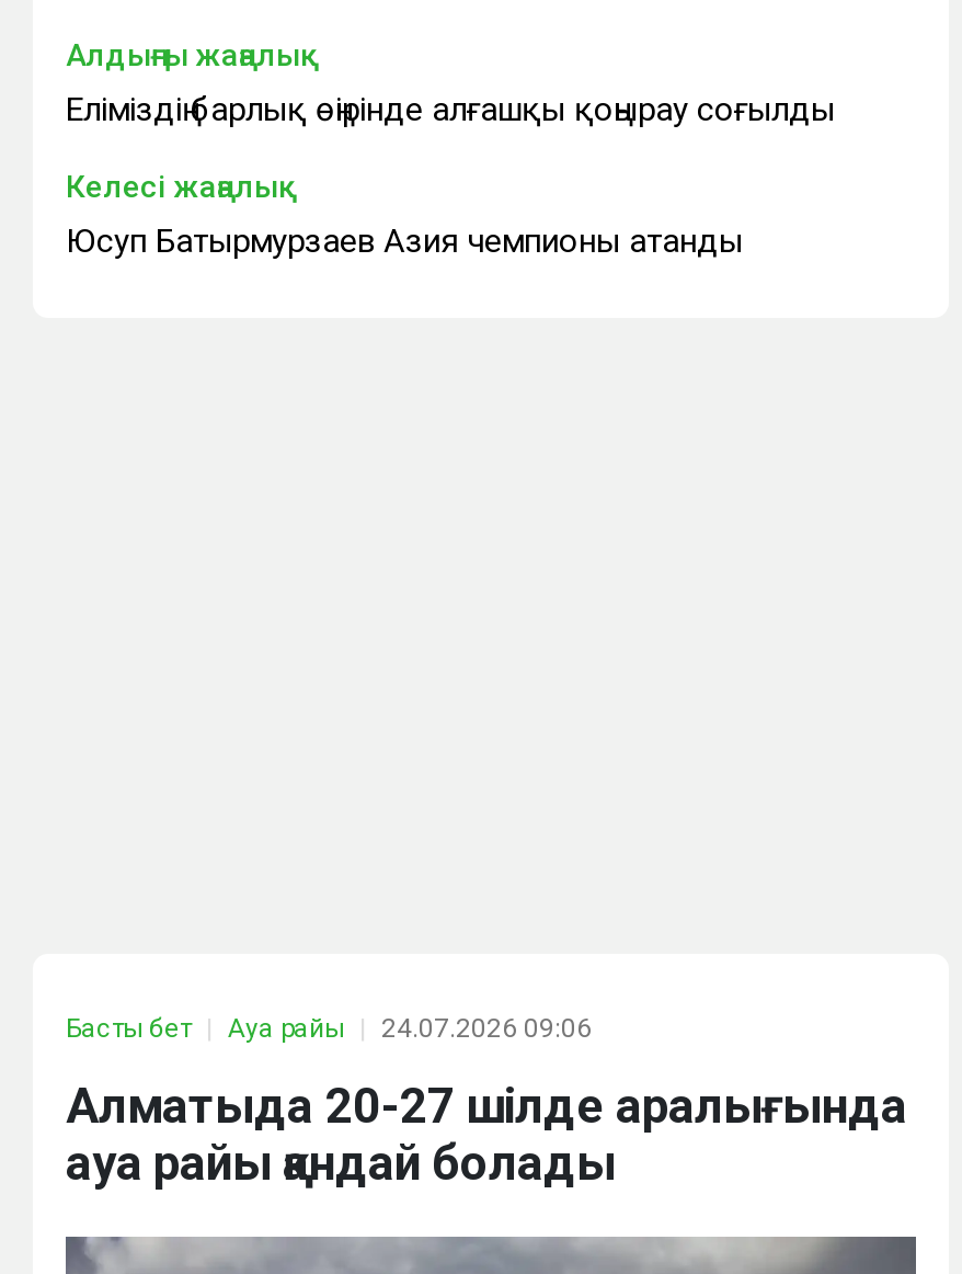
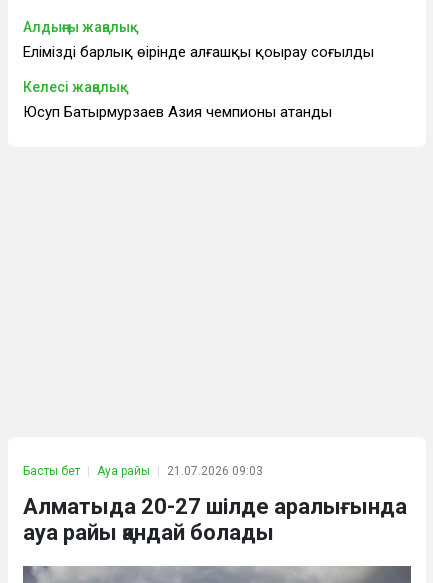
- Басты бет Ауа райы 24.07.2026 09:06
+ Басты бет Ауа райы 21.07.2026 09:03
